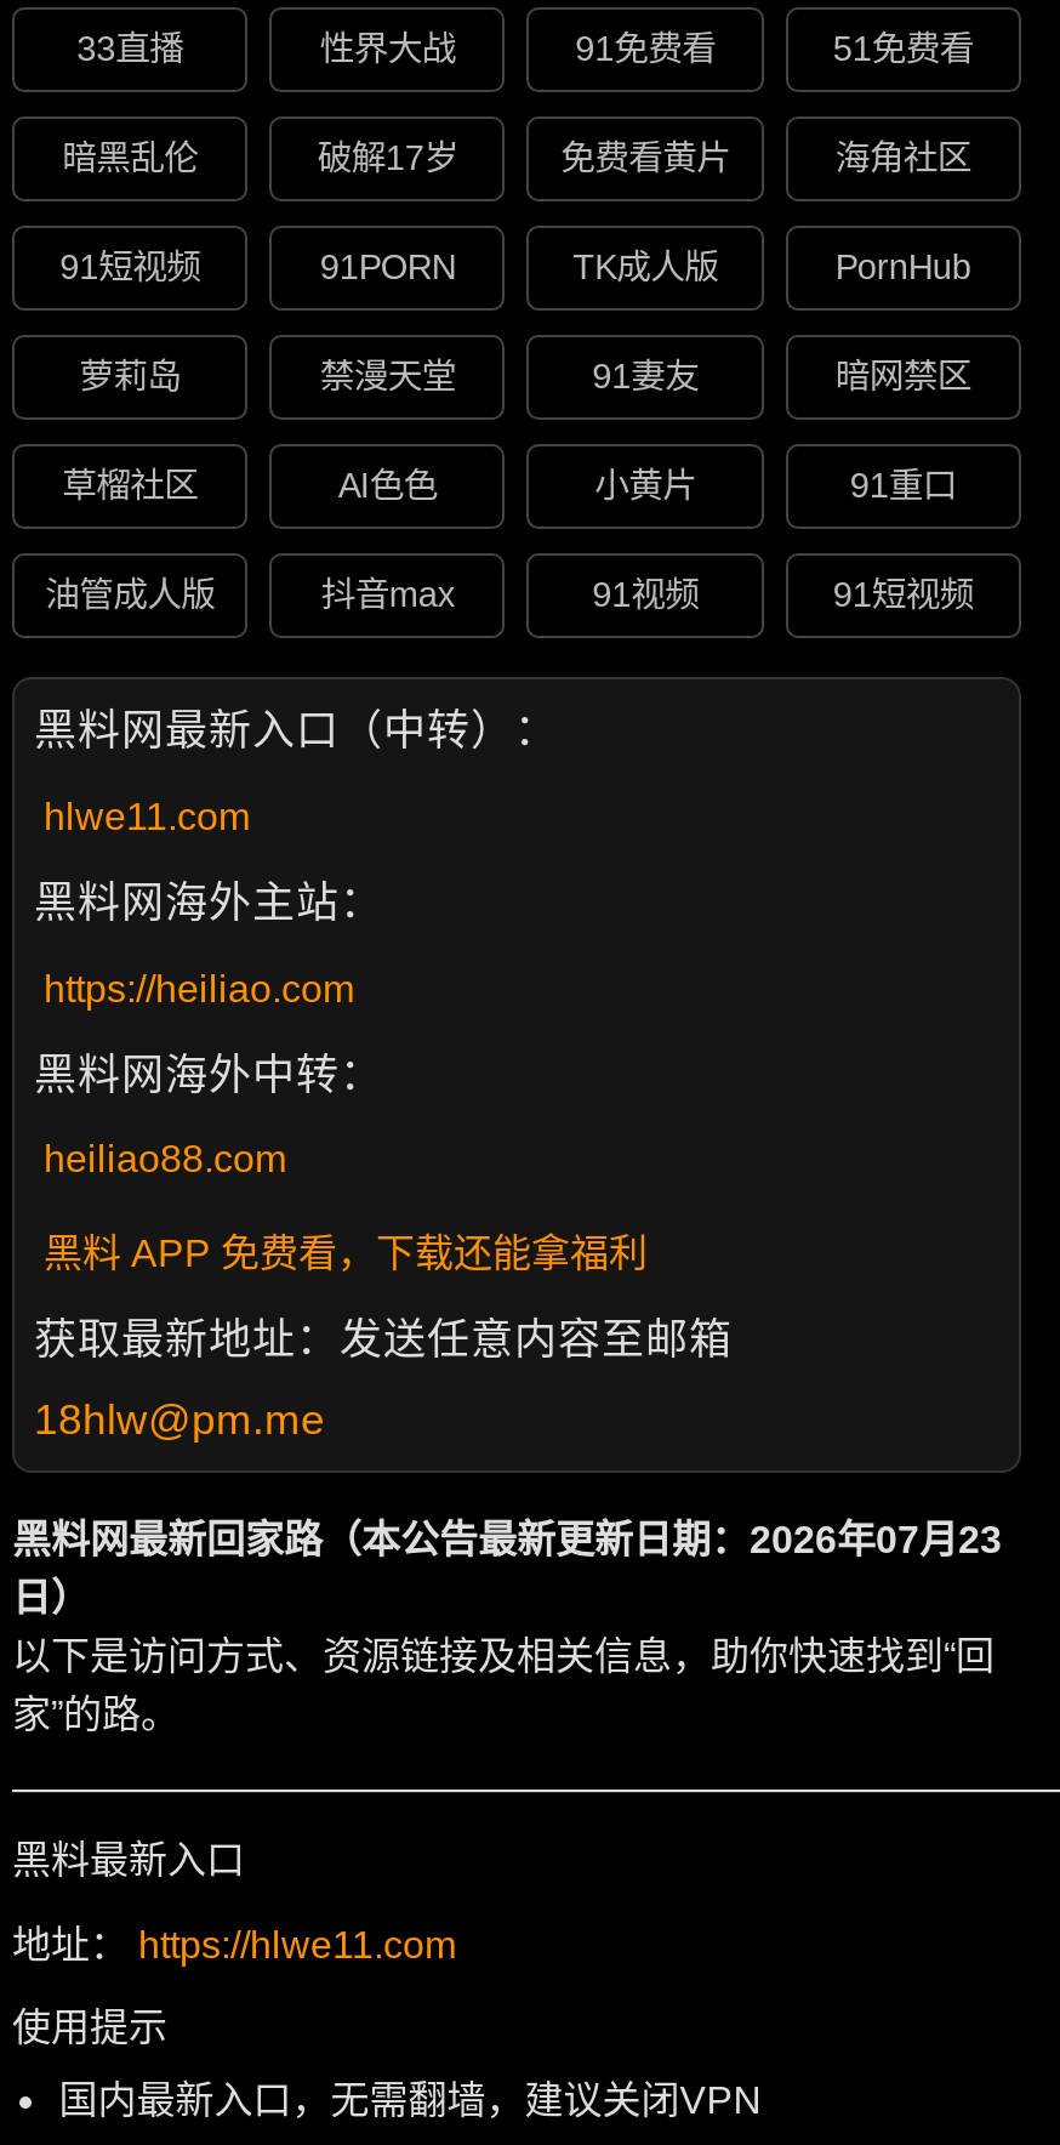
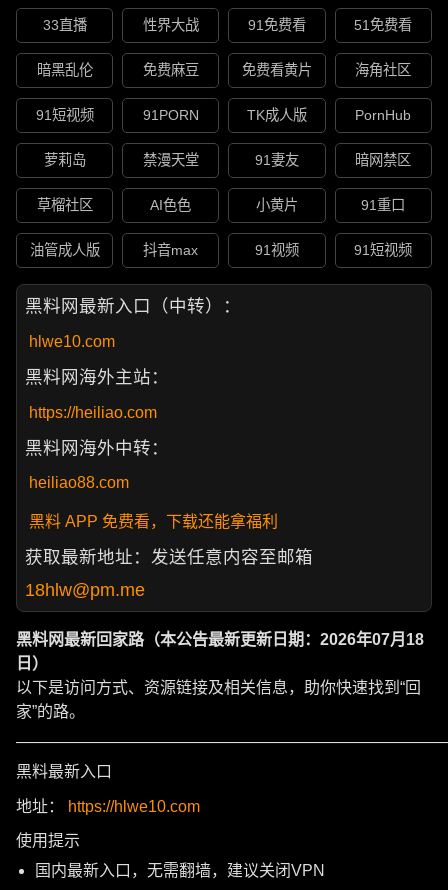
- 破解17岁
+ 免费麻豆

- hlwe11.com
+ hlwe10.com

- 黑料网最新回家路（本公告最新更新日期：2026年07月23
+ 黑料网最新回家路（本公告最新更新日期：2026年07月18

- 地址： https://hlwe11.com
+ 地址： https://hlwe10.com
